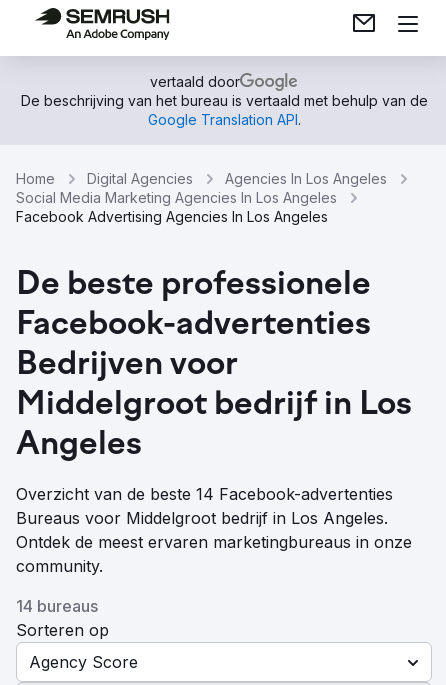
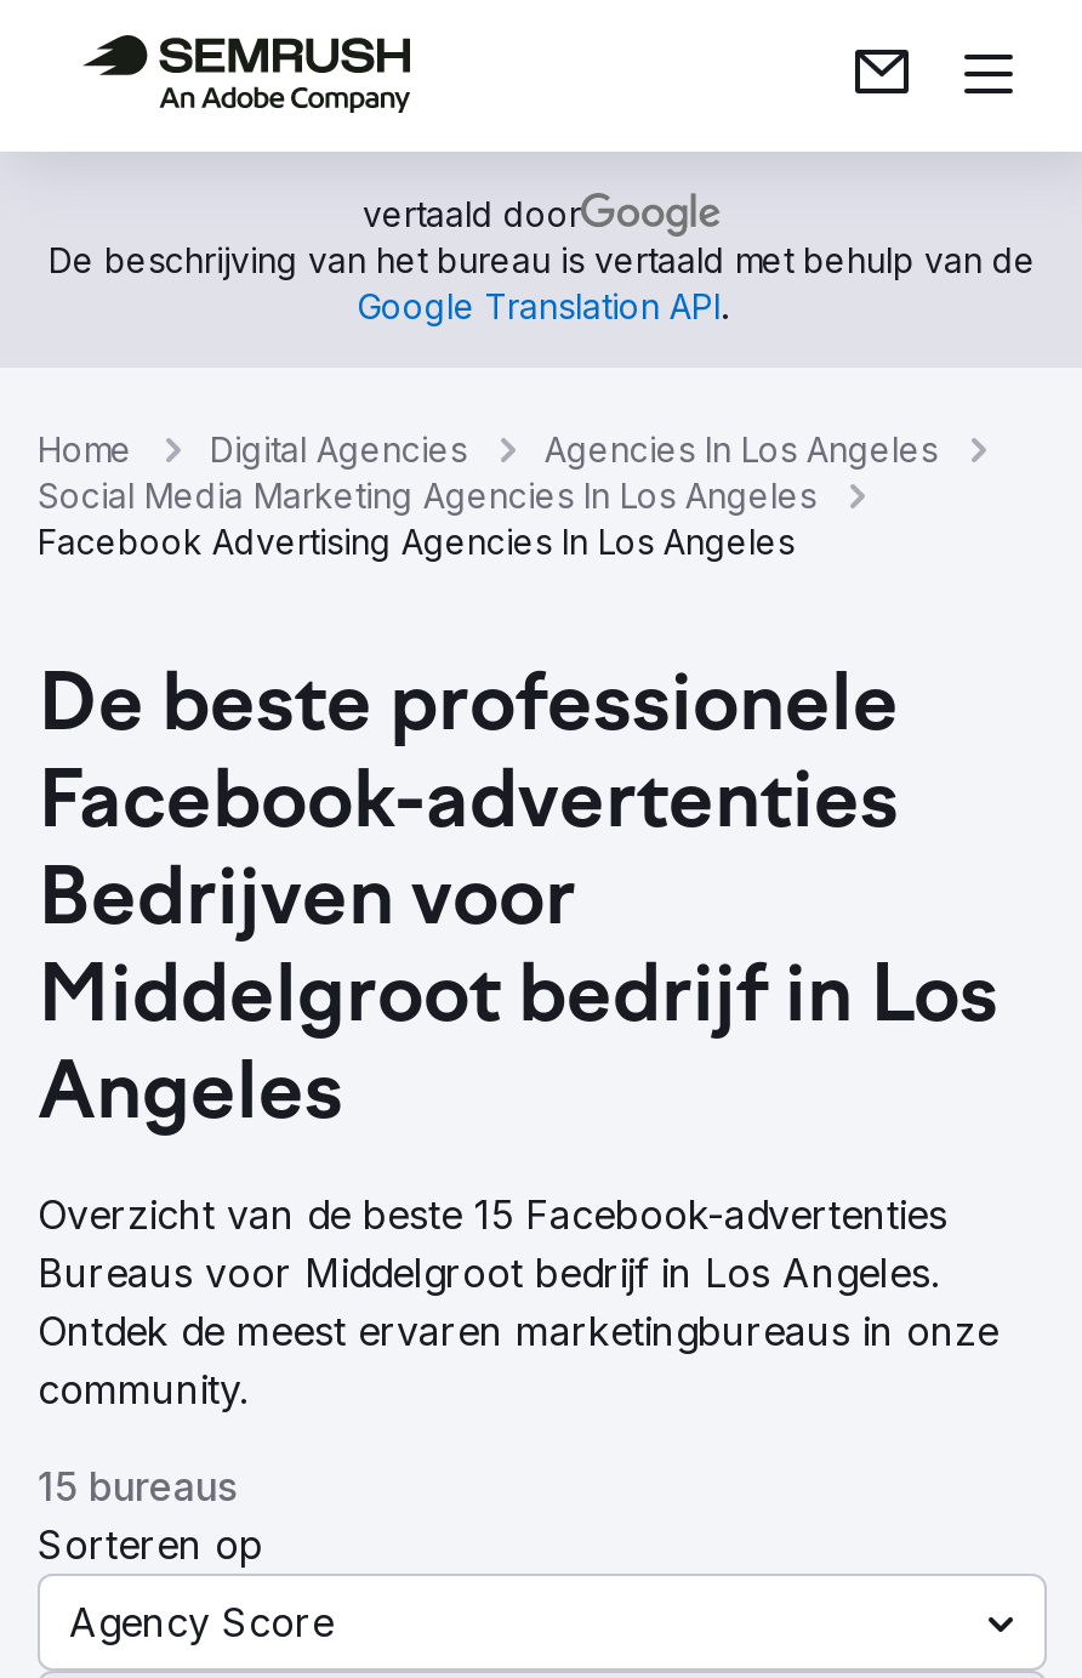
- Overzicht van de beste 14 Facebook-advertenties
+ Overzicht van de beste 15 Facebook-advertenties

- 14 bureaus
+ 15 bureaus
